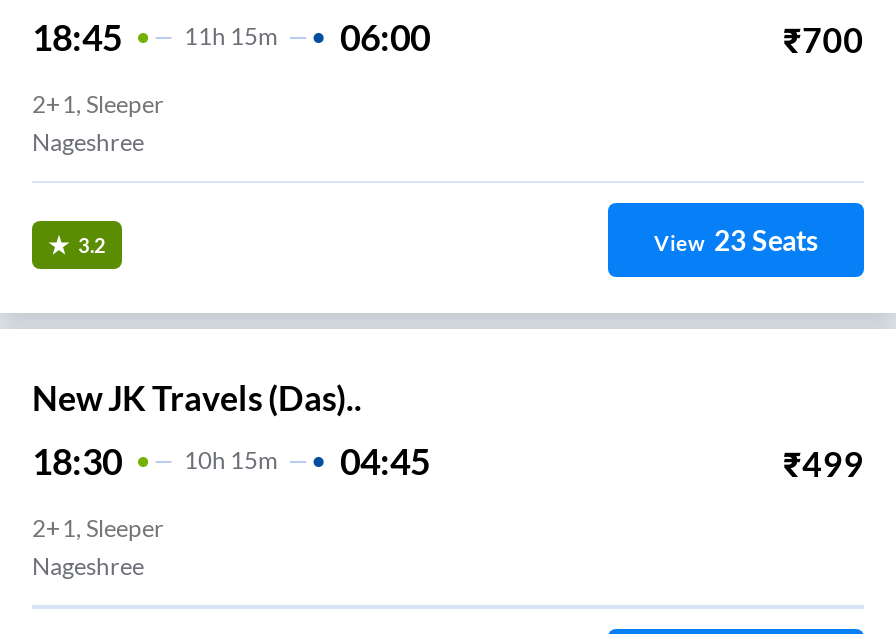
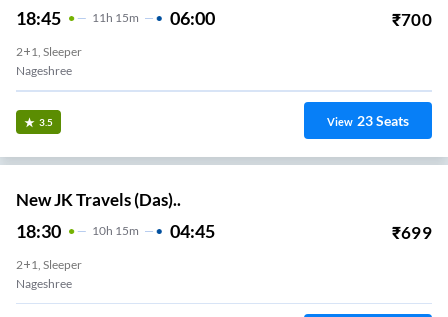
- 3.2
+ 3.5

- ₹499
+ ₹699
